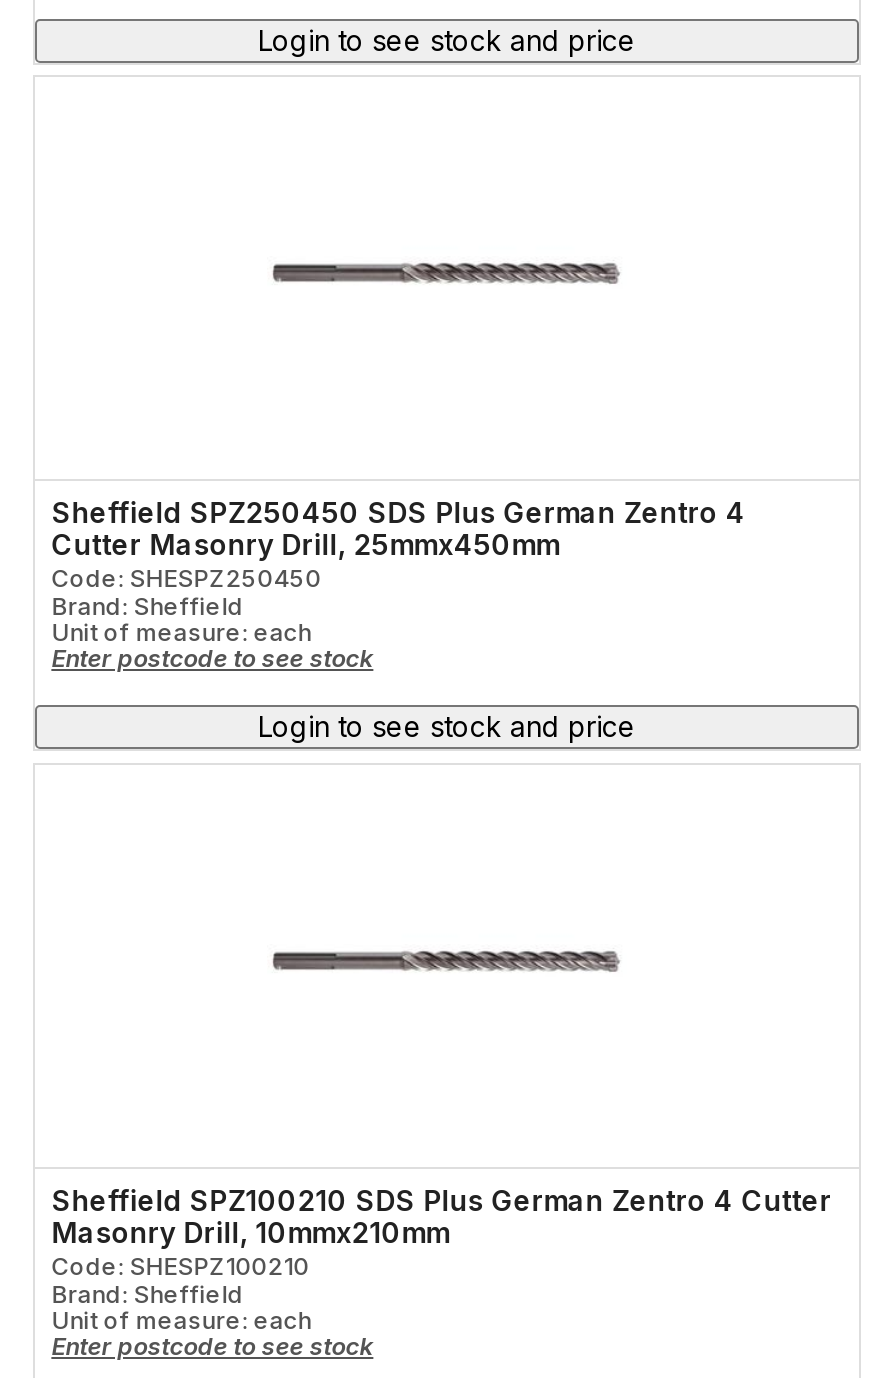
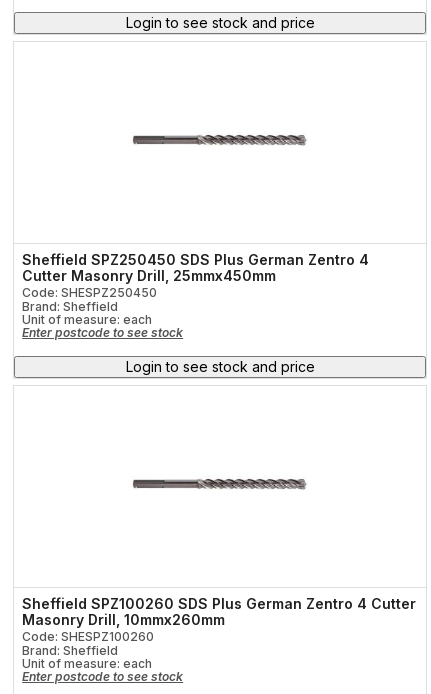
- Sheffield SPZ100210 SDS Plus German Zentro 4 Cutter
+ Sheffield SPZ100260 SDS Plus German Zentro 4 Cutter

- Masonry Drill, 10mmx210mm
+ Masonry Drill, 10mmx260mm

- Code: SHESPZ100210
+ Code: SHESPZ100260
